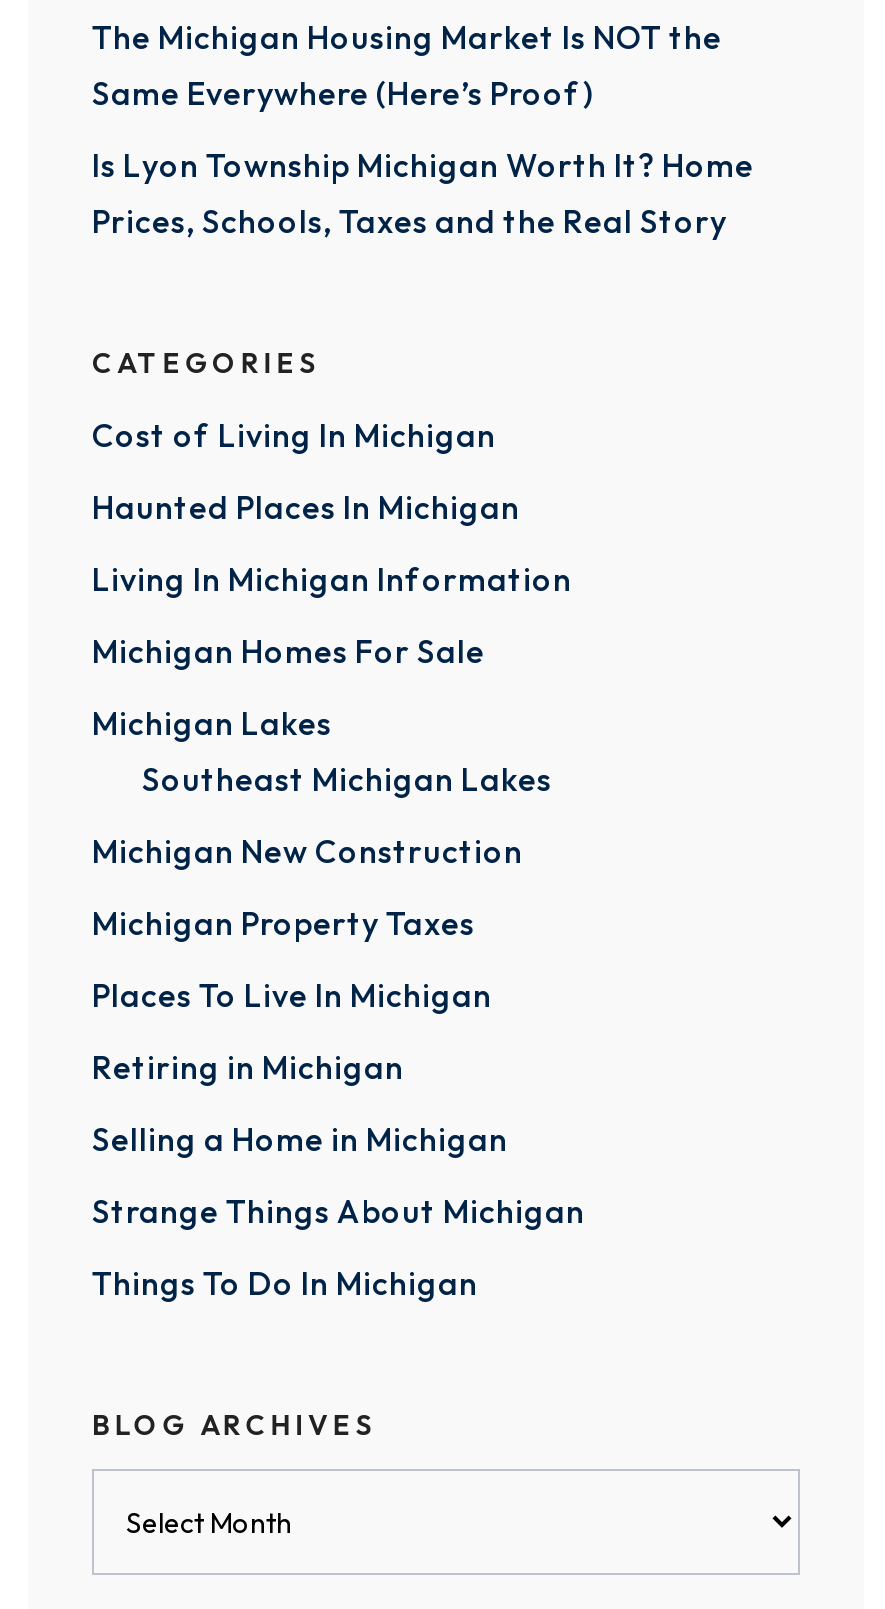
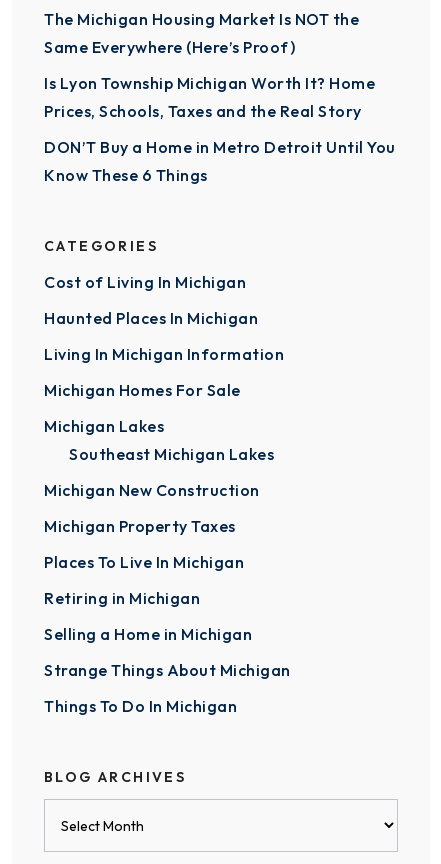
+ DON’T Buy a Home in Metro Detroit Until You
+ Know These 6 Things
